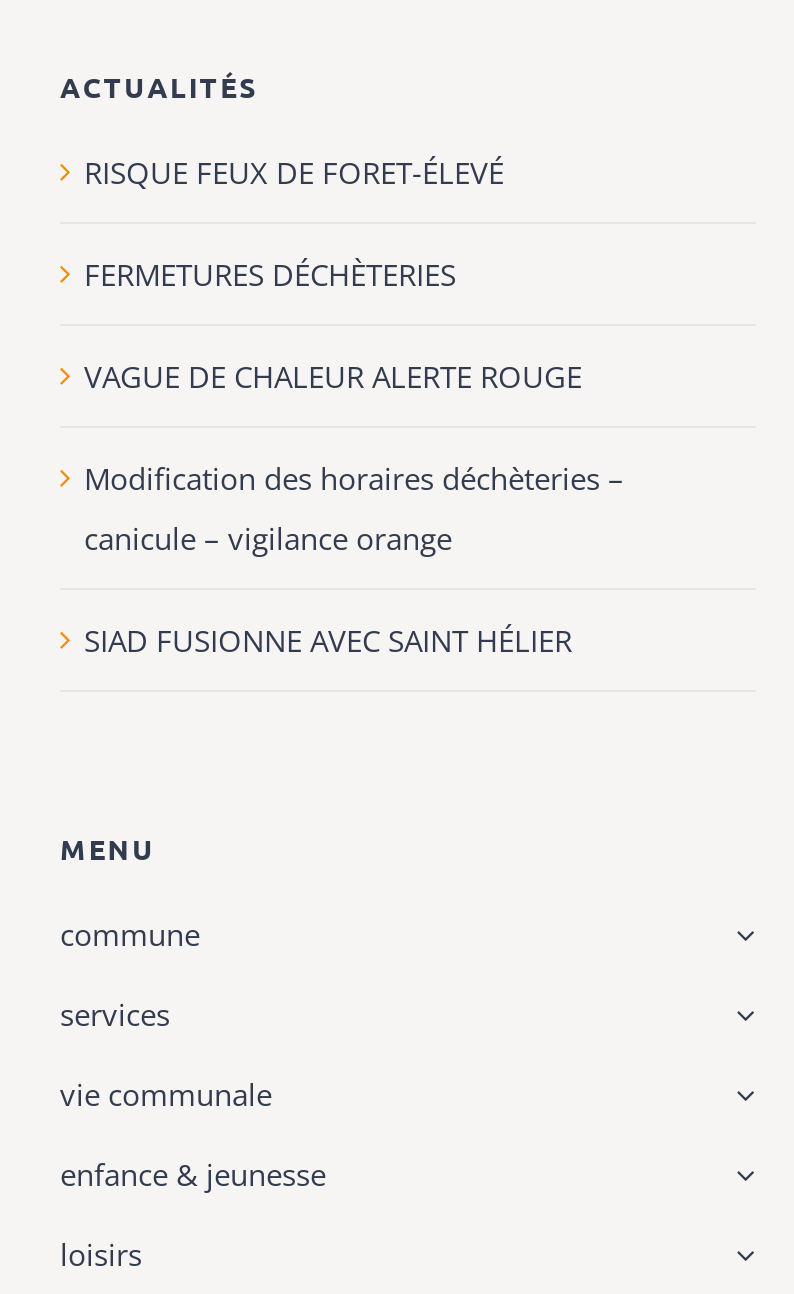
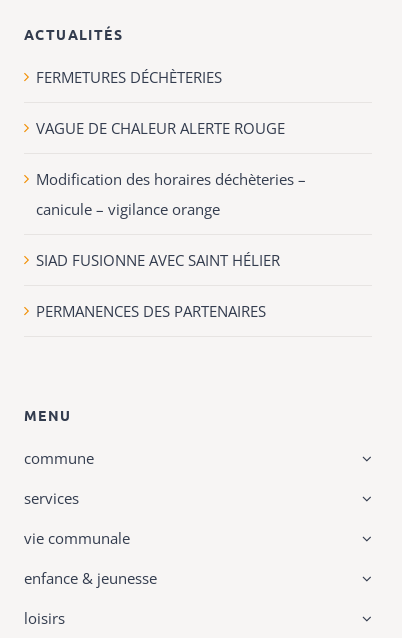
- RISQUE FEUX DE FORET-ÉLEVÉ

moved up: FERMETURES DÉCHÈTERIES | VAGUE DE CHALEUR ALERTE ROUGE | Modification des horaires déchèteries – | canicule – vigilance orange | SIAD FUSIONNE AVEC SAINT HÉLIER

+ PERMANENCES DES PARTENAIRES
